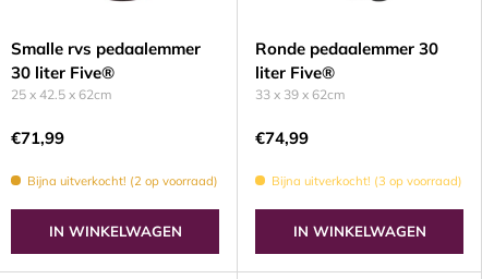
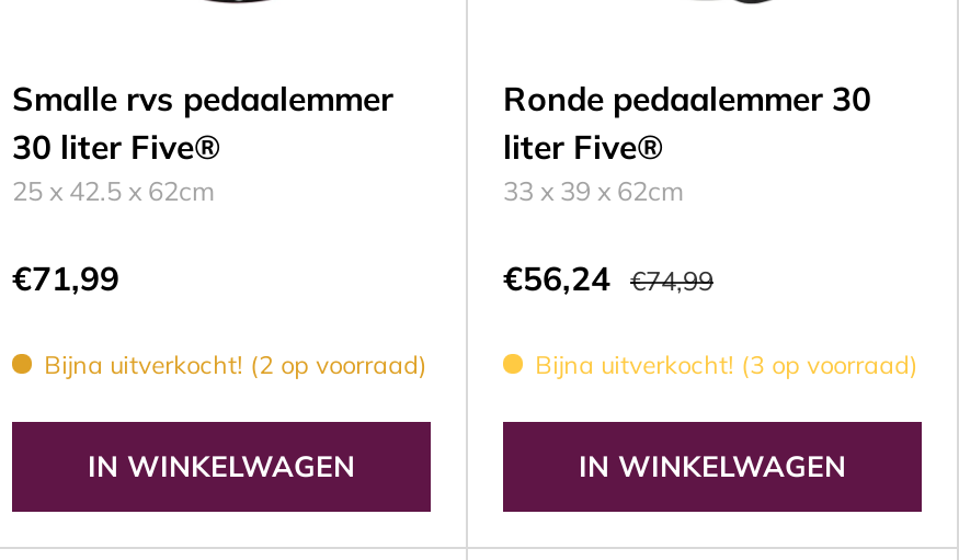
- €74,99
+ €56,24 €74,99
